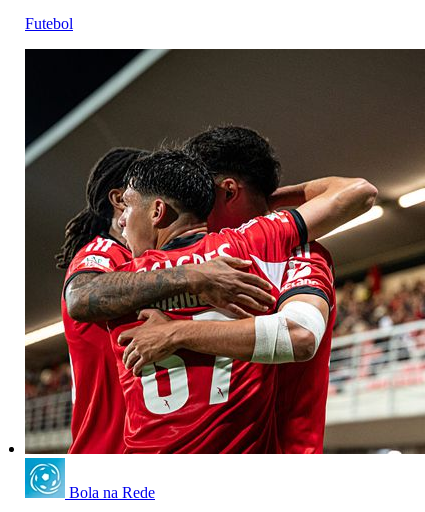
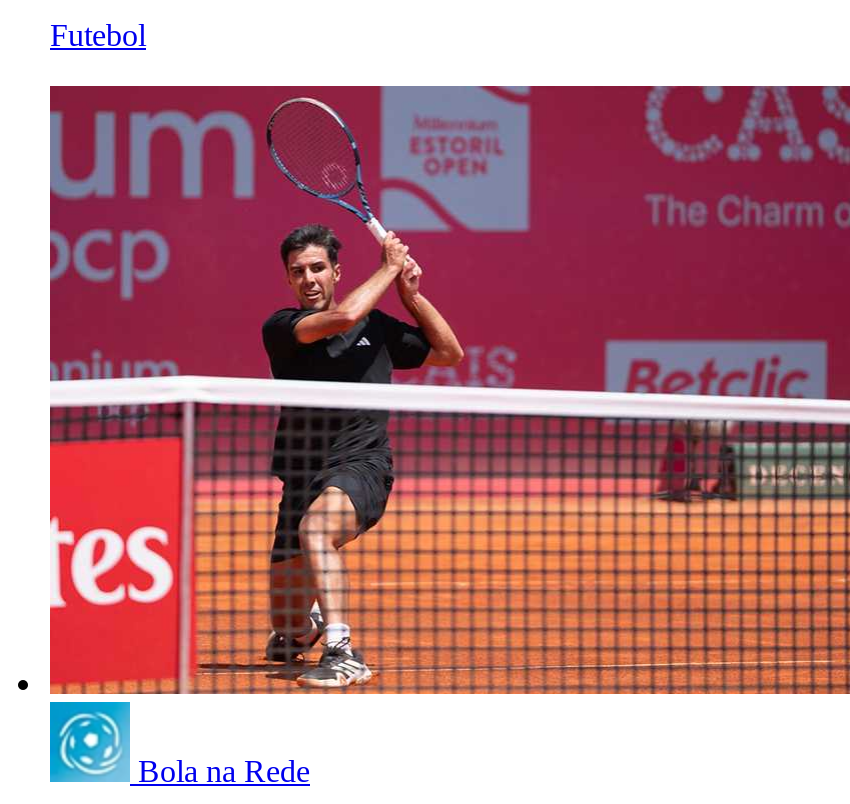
- [image]
+ [image]
